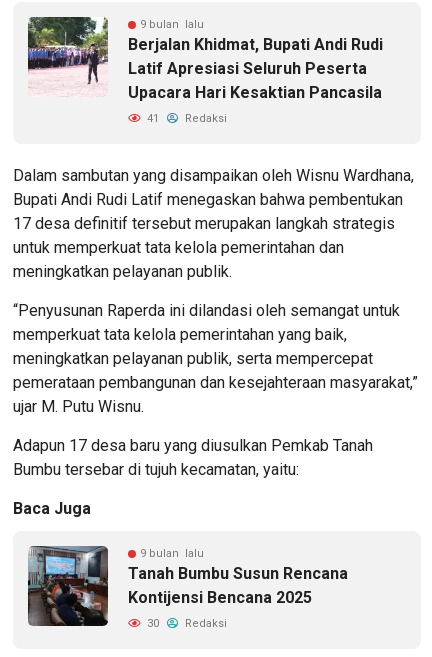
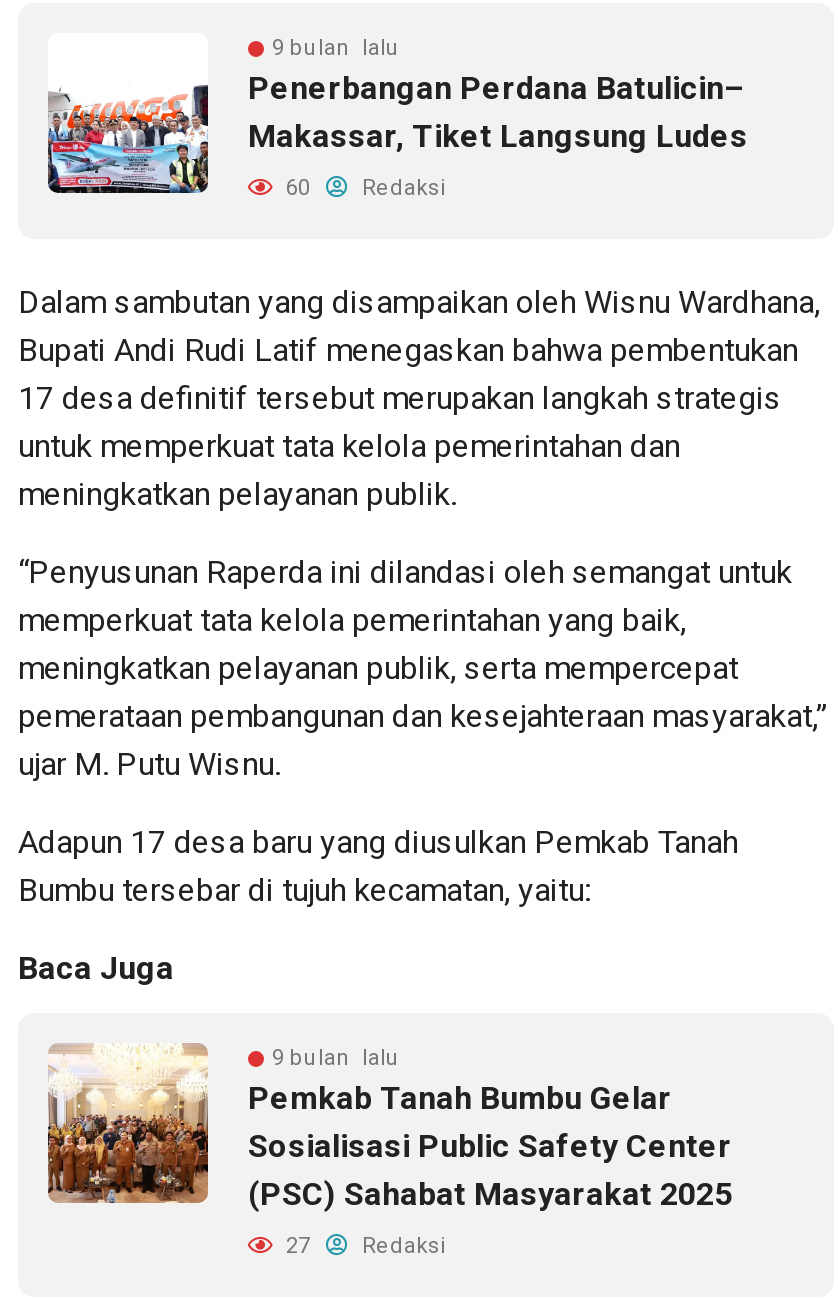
- [image]
- Berjalan Khidmat, Bupati Andi Rudi
- Latif Apresiasi Seluruh Peserta
- Upacara Hari Kesaktian Pancasila
+ [image]
+ Penerbangan Perdana Batulicin–
+ Makassar, Tiket Langsung Ludes

moved up: Redaksi | Dalam sambutan yang disampaikan oleh Wisnu Wardhana, | Bupati Andi Rudi Latif menegaskan bahwa pembentukan | ... | Baca Juga | 9 bulan lalu

- 41 Redaksi
+ 60 Redaksi

- [image]
- Tanah Bumbu Susun Rencana
- Kontijensi Bencana 2025
+ [image]
+ Pemkab Tanah Bumbu Gelar
+ Sosialisasi Public Safety Center
+ (PSC) Sahabat Masyarakat 2025

- 30 Redaksi
+ 27 Redaksi
